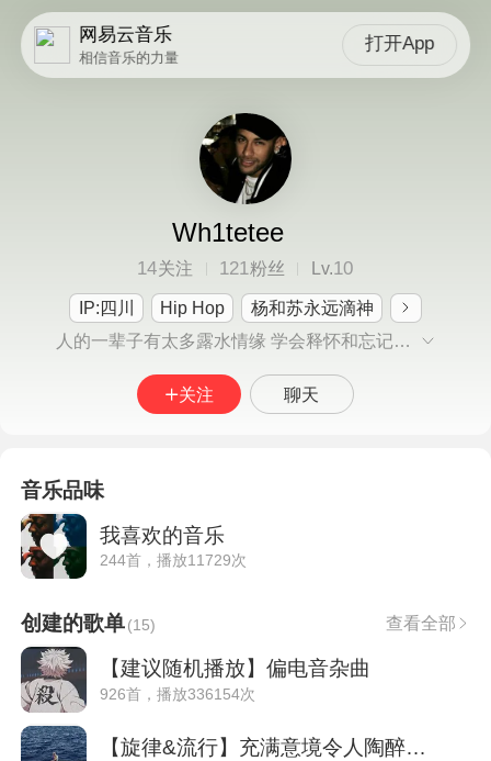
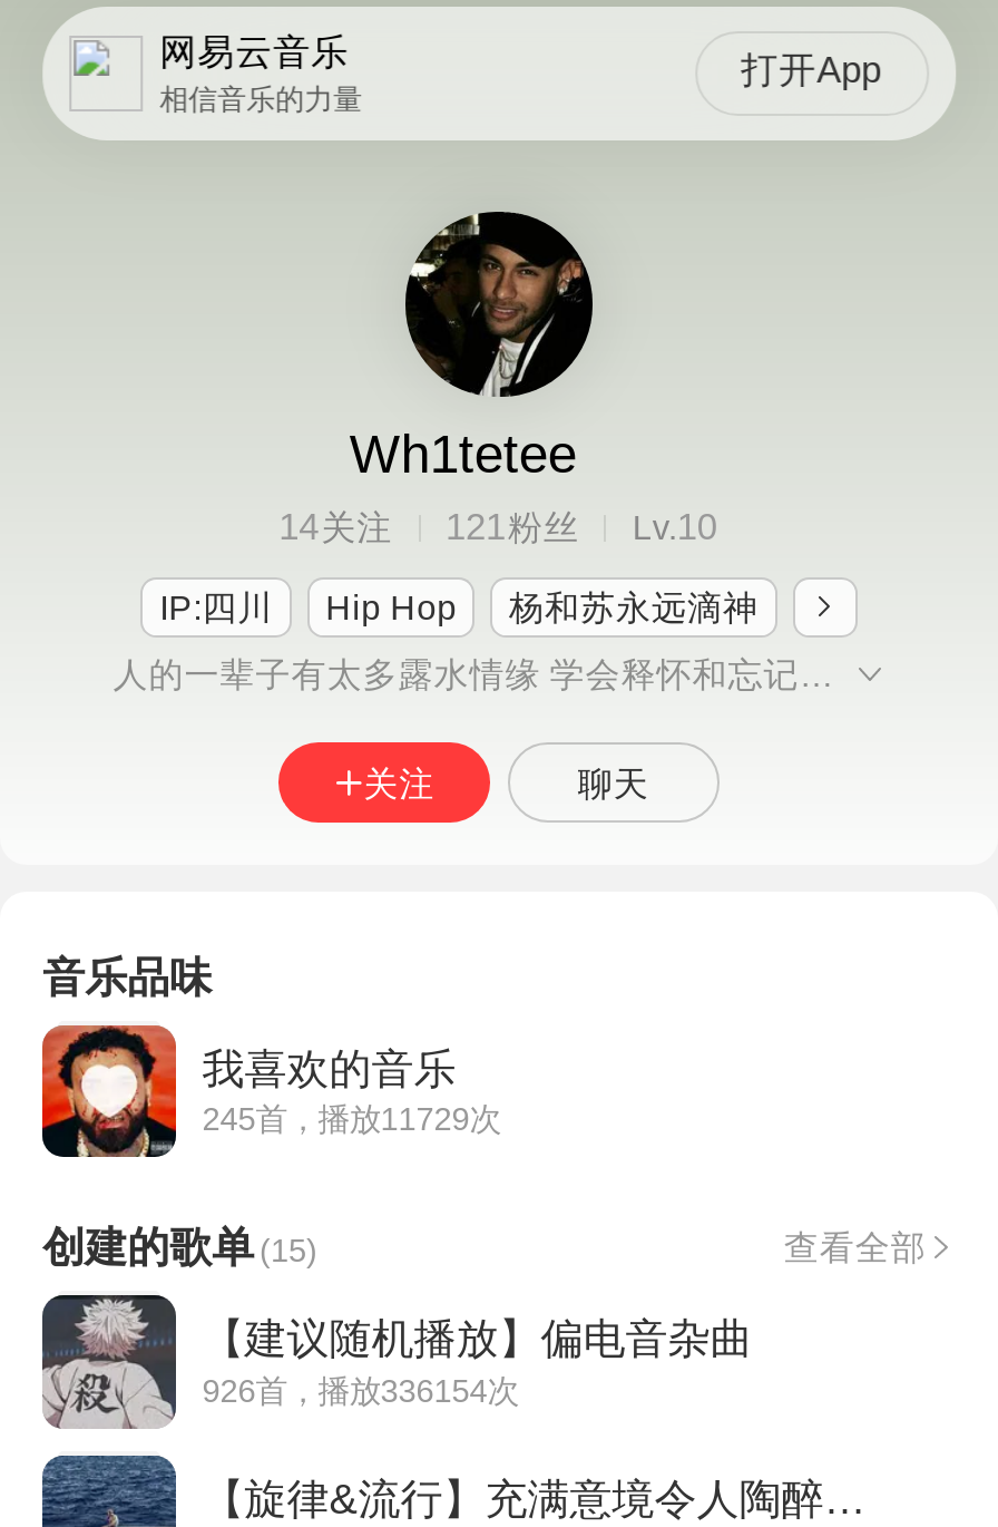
- [image]
- 244首，播放11729次
+ [image]
+ 245首，播放11729次
